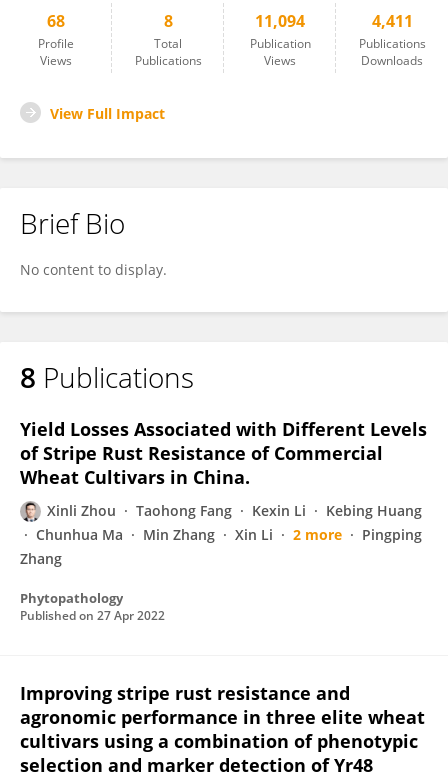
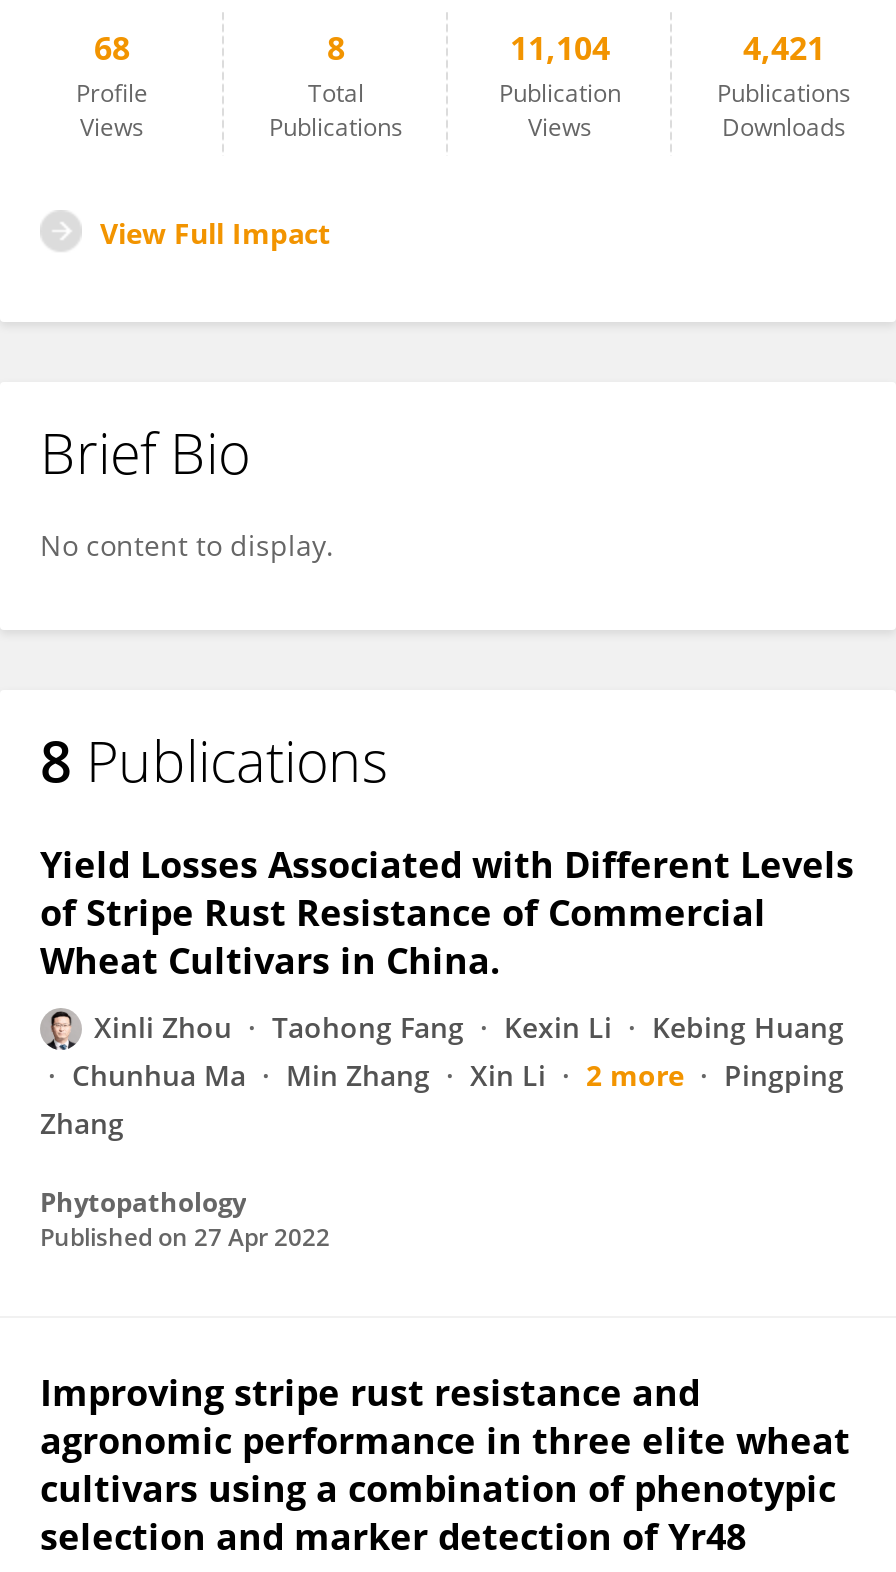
- 11,094
+ 11,104

- 4,411
+ 4,421
